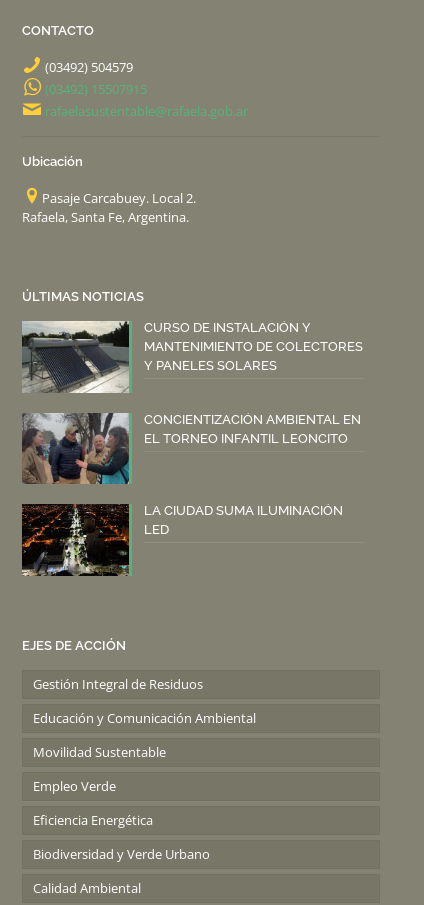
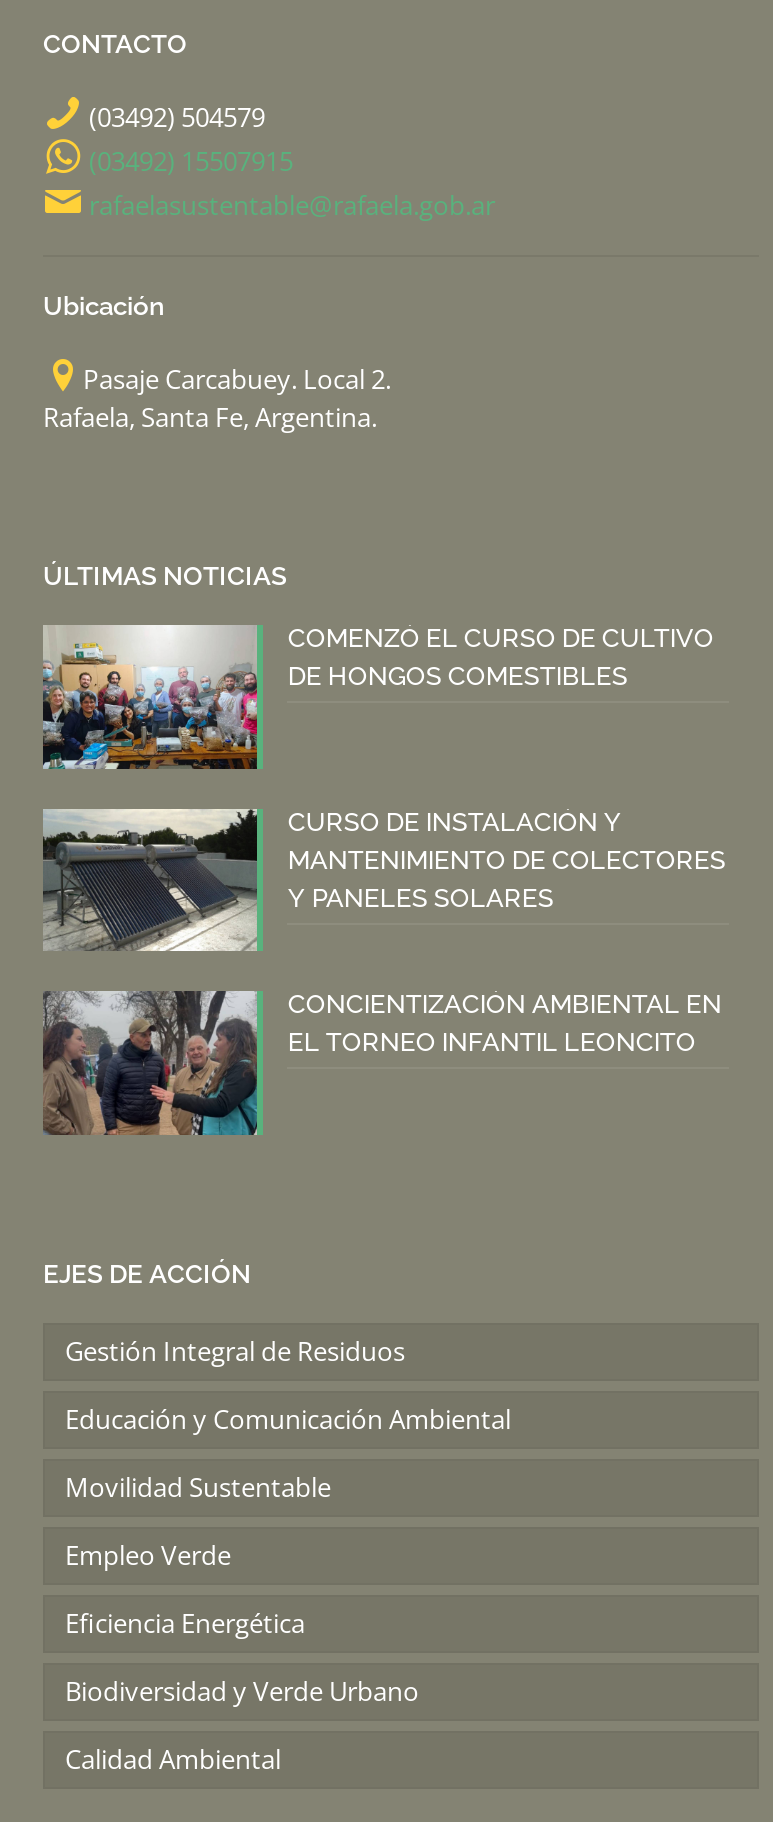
+ [image]
+ COMENZÓ EL CURSO DE CULTIVO
+ DE HONGOS COMESTIBLES

moved down: [image] | CURSO DE INSTALACIÓN Y | MANTENIMIENTO DE COLECTORES | Y PANELES SOLARES | CONCIENTIZACIÓN AMBIENTAL EN | EL TORNEO INFANTIL LEONCITO

moved down: [image]

- [image]
- LA CIUDAD SUMA ILUMINACIÓN
- LED
